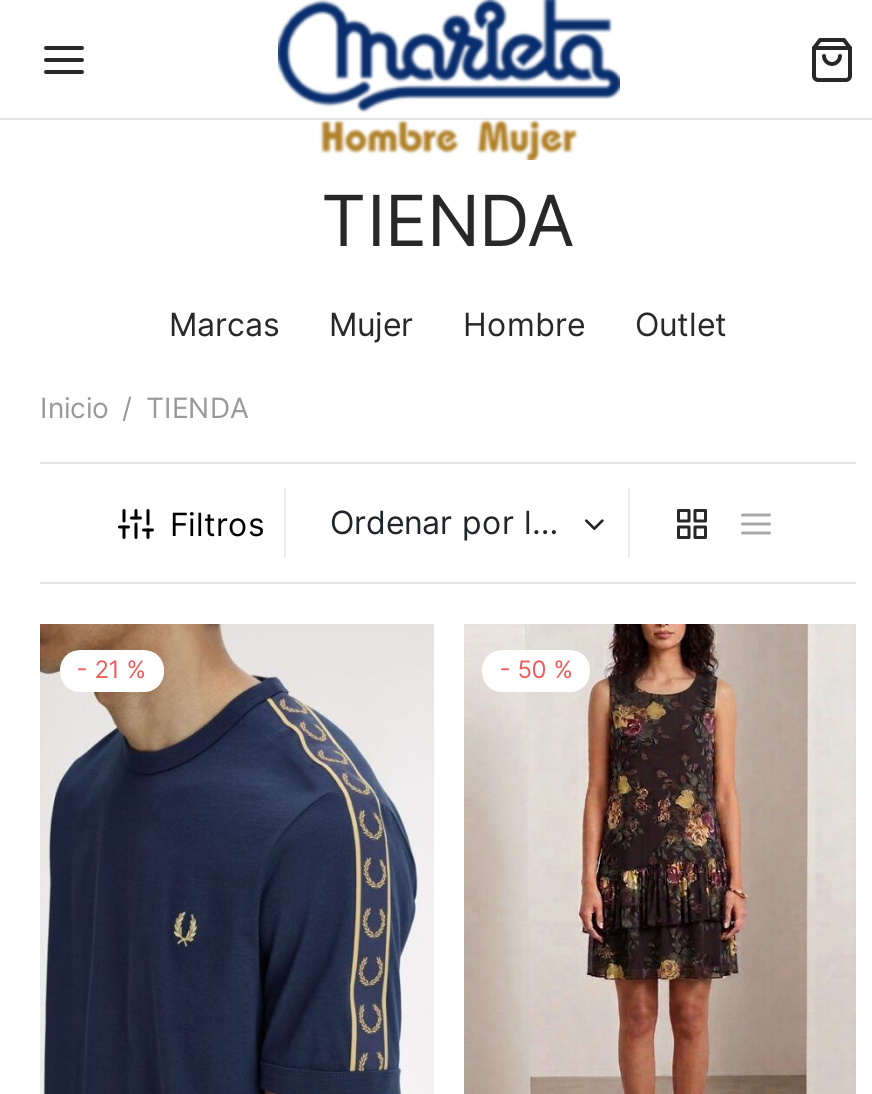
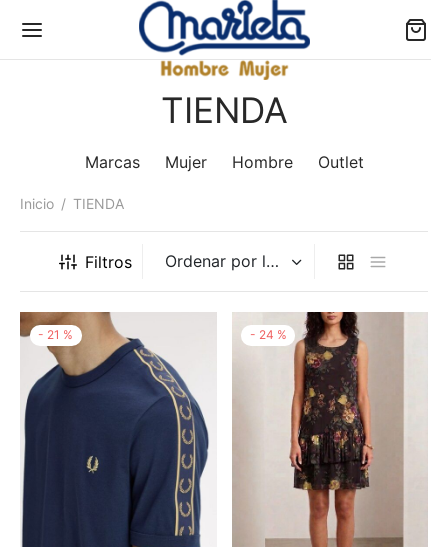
- - 50 %
+ - 24 %
